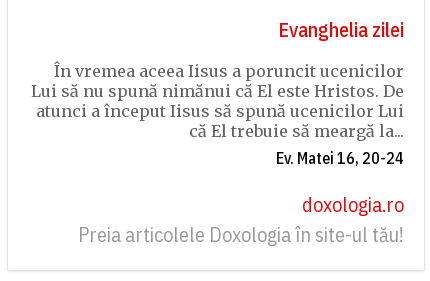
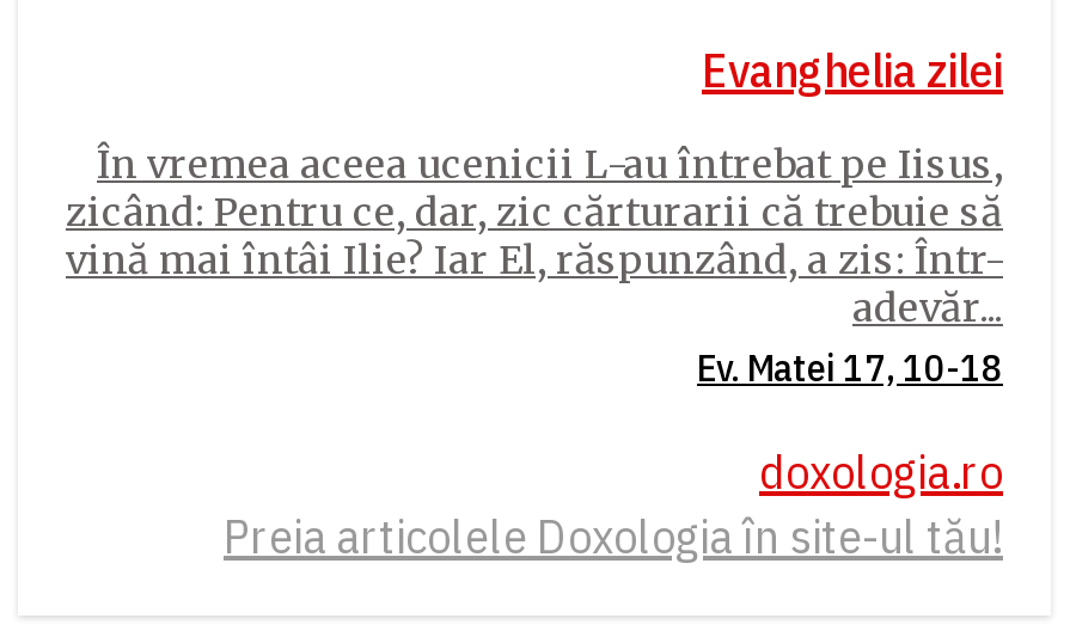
- În vremea aceea Iisus a poruncit ucenicilor
- Lui să nu spună nimănui că El este Hristos. De
- atunci a început Iisus să spună ucenicilor Lui
- că El trebuie să meargă la...
- Ev. Matei 16, 20-24
+ În vremea aceea ucenicii L-au întrebat pe Iisus,
+ zicând: Pentru ce, dar, zic cărturarii că trebuie să
+ vină mai întâi Ilie? Iar El, răspunzând, a zis: Într-
+ adevăr...
+ Ev. Matei 17, 10-18
